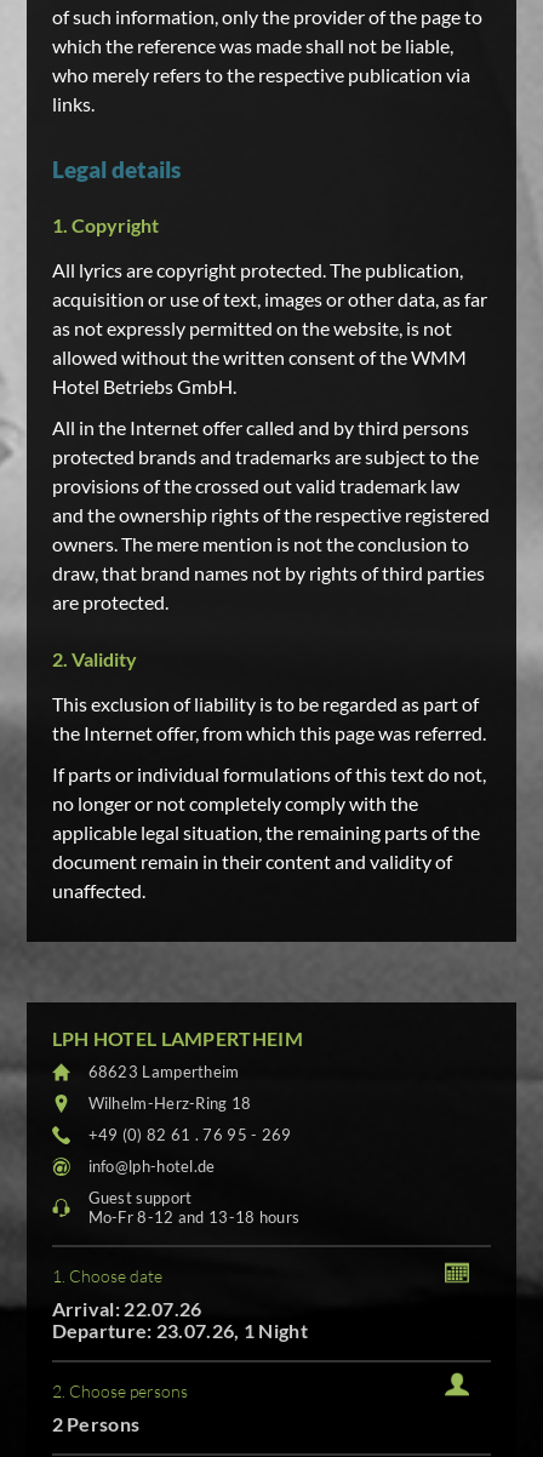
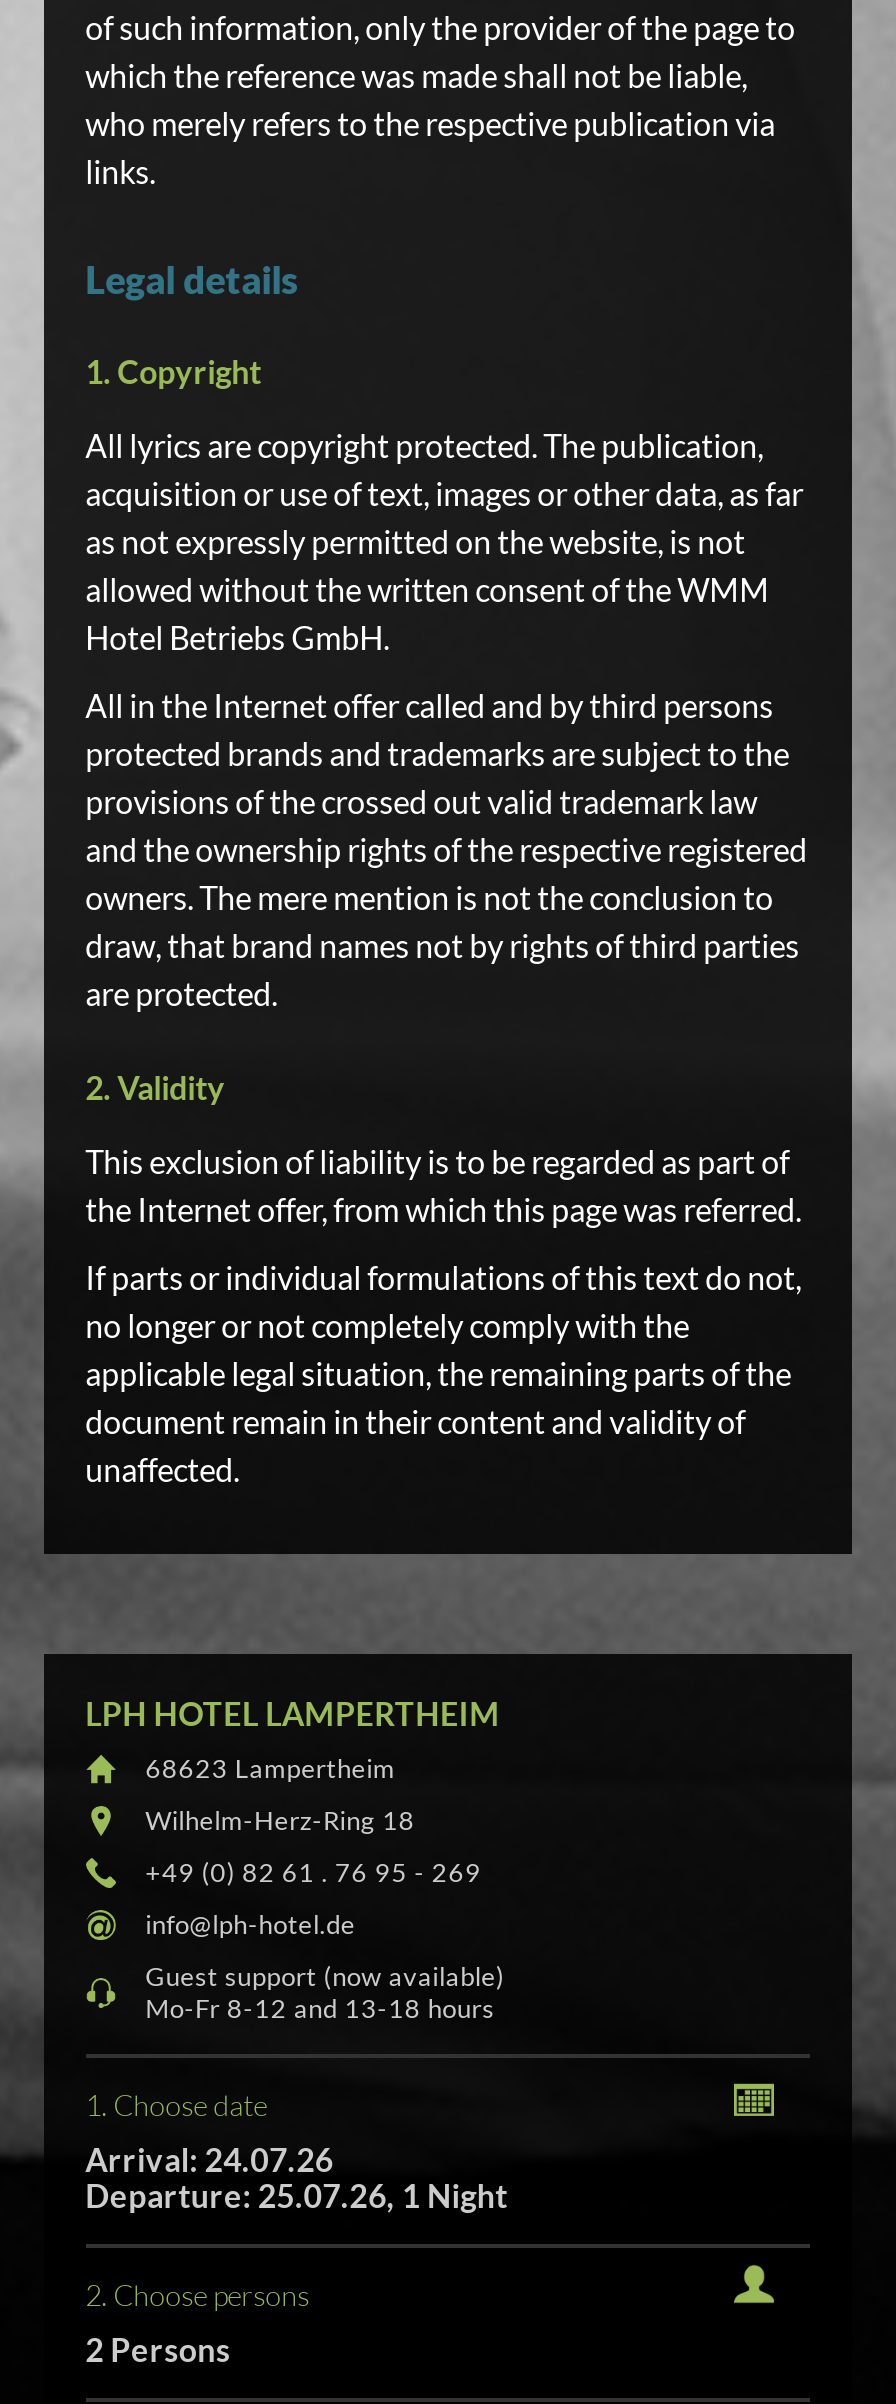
- Guest support
+ Guest support (now available)

- Arrival: 22.07.26
+ Arrival: 24.07.26

- Departure: 23.07.26, 1 Night
+ Departure: 25.07.26, 1 Night
